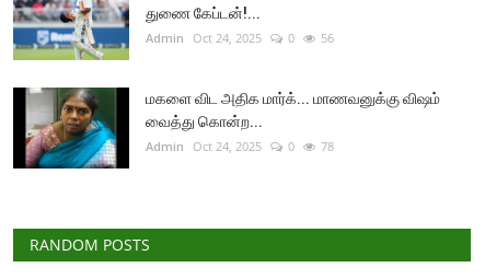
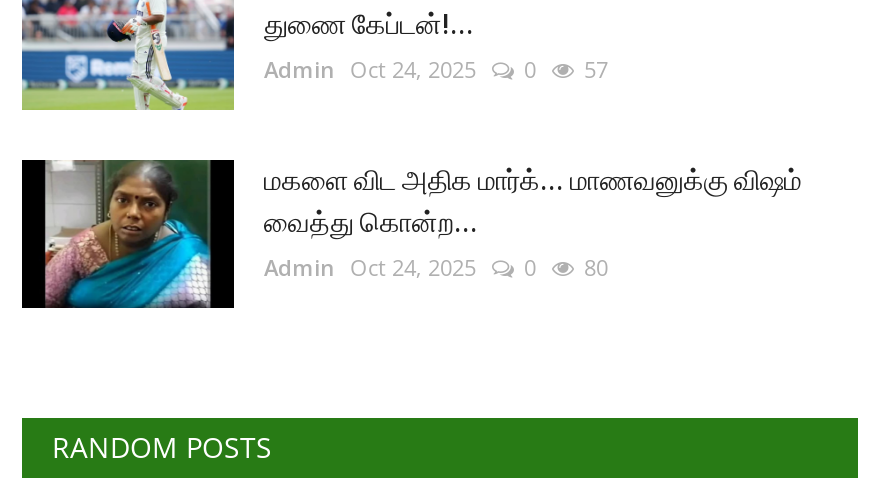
- Admin Oct 24, 2025 0 56
+ Admin Oct 24, 2025 0 57

- Admin Oct 24, 2025 0 78
+ Admin Oct 24, 2025 0 80
